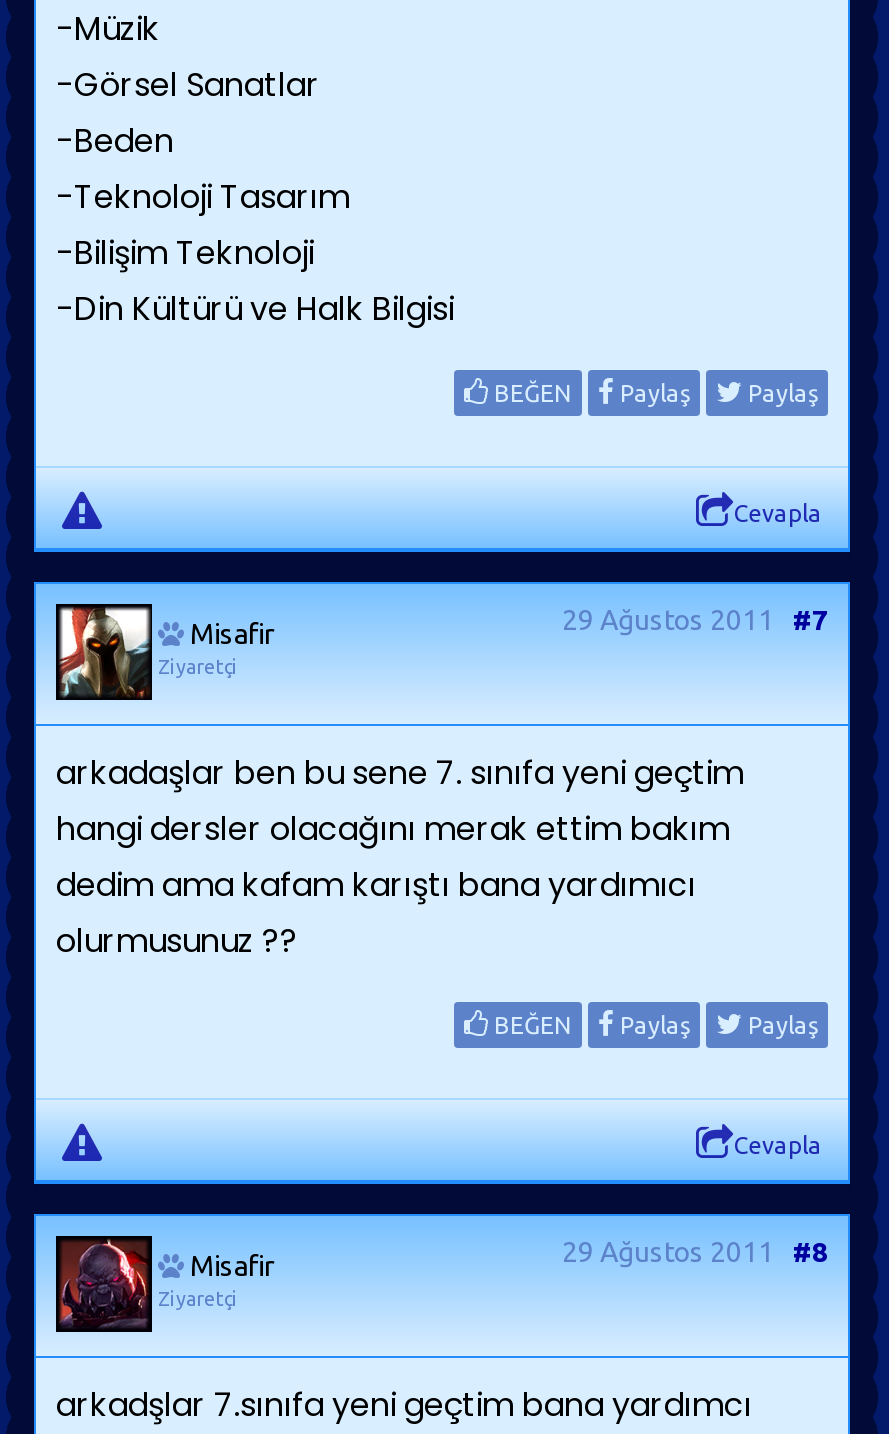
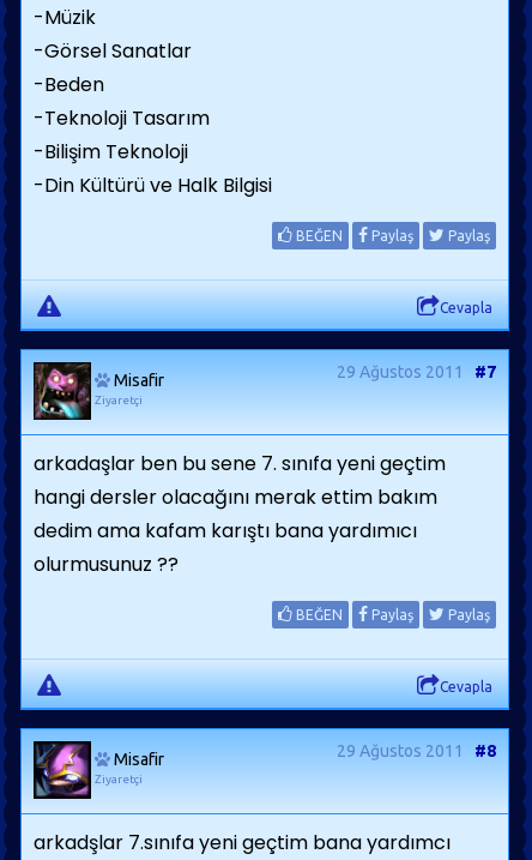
- [image]
+ [image]

- [image]
+ [image]
